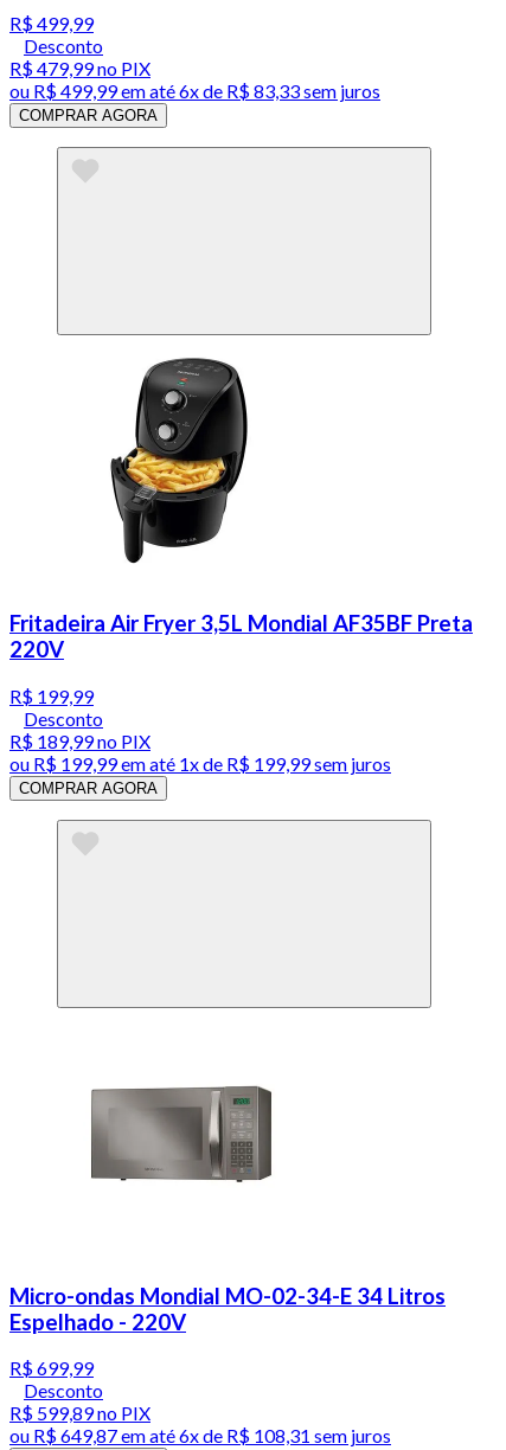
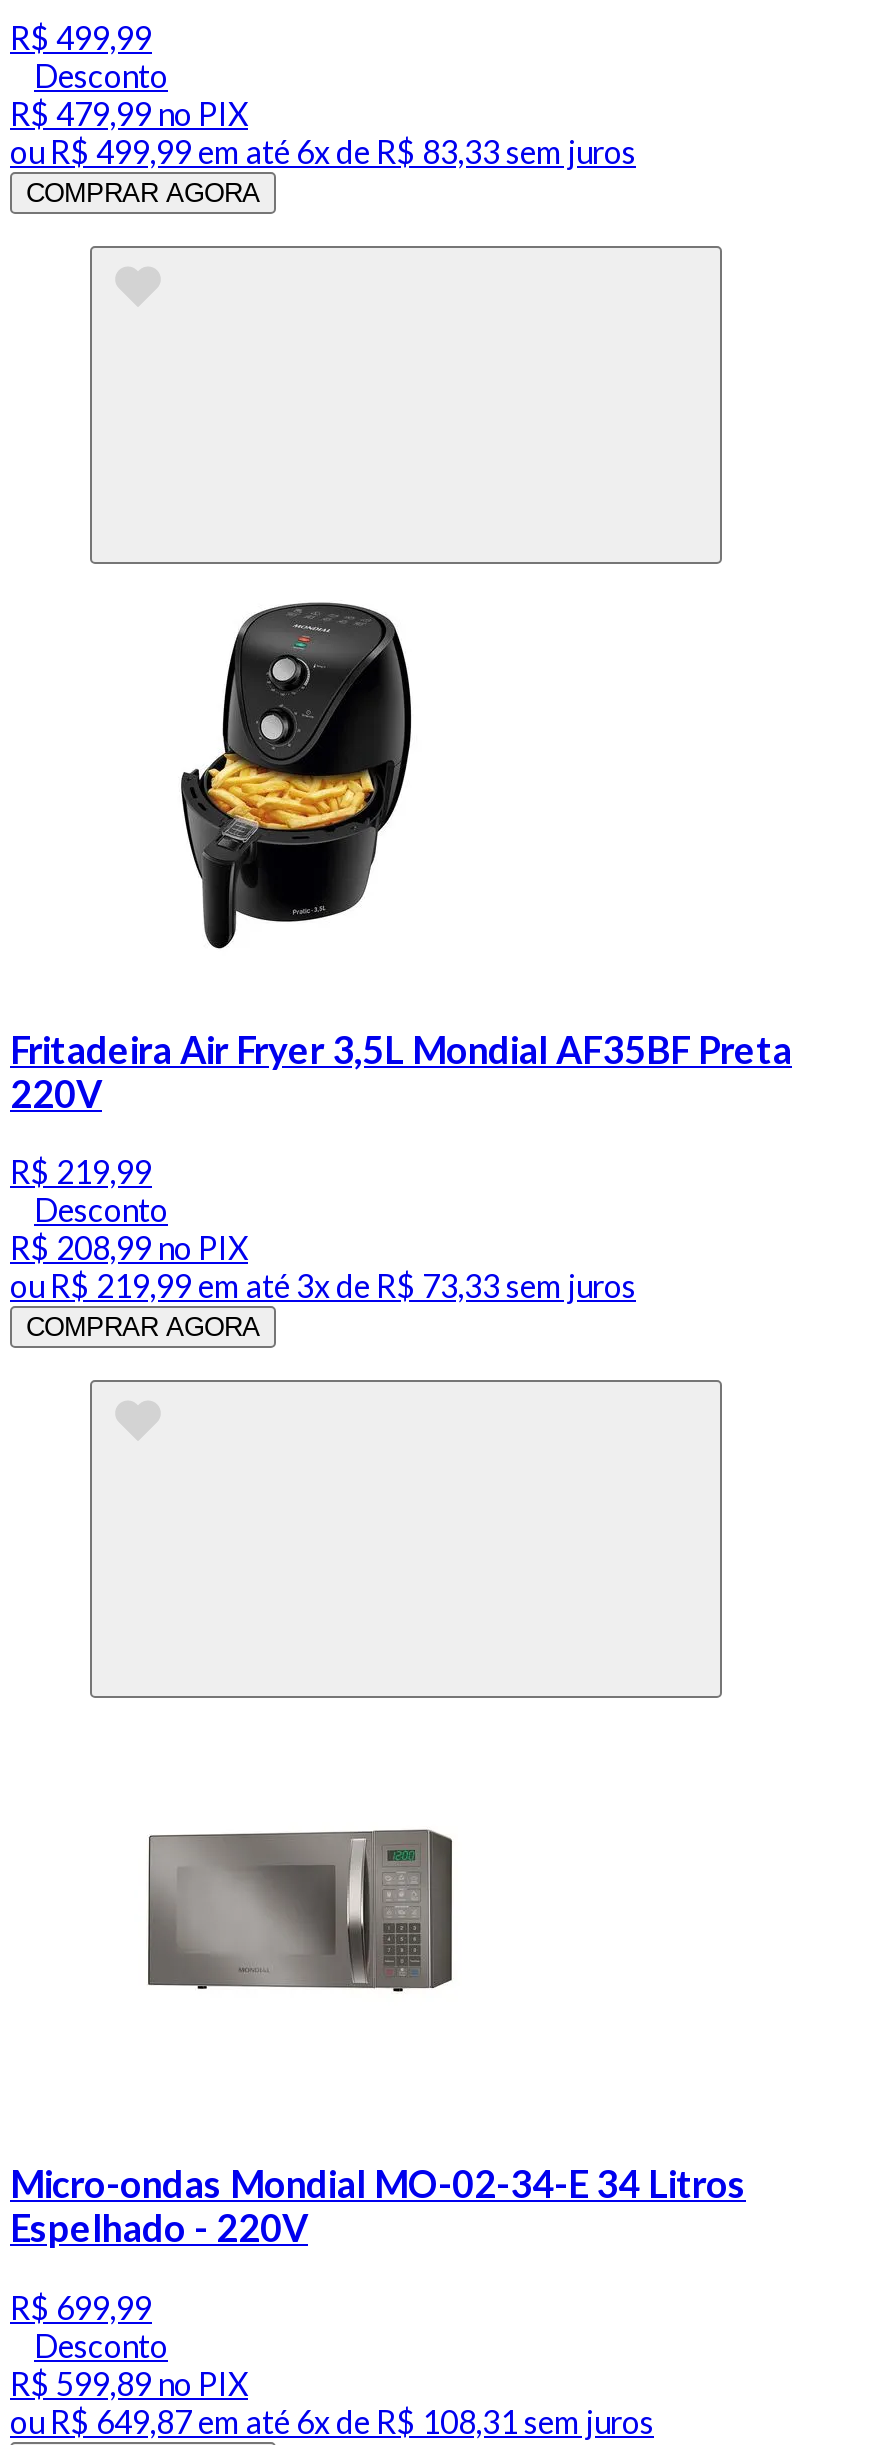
- R$ 199,99
+ R$ 219,99

- R$ 189,99 no PIX
+ R$ 208,99 no PIX

- ou R$ 199,99 em até 1x de R$ 199,99 sem juros
+ ou R$ 219,99 em até 3x de R$ 73,33 sem juros
